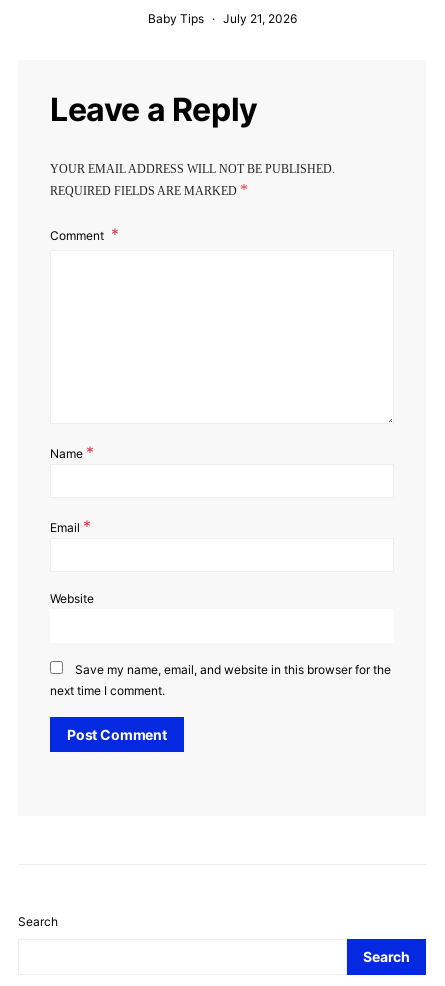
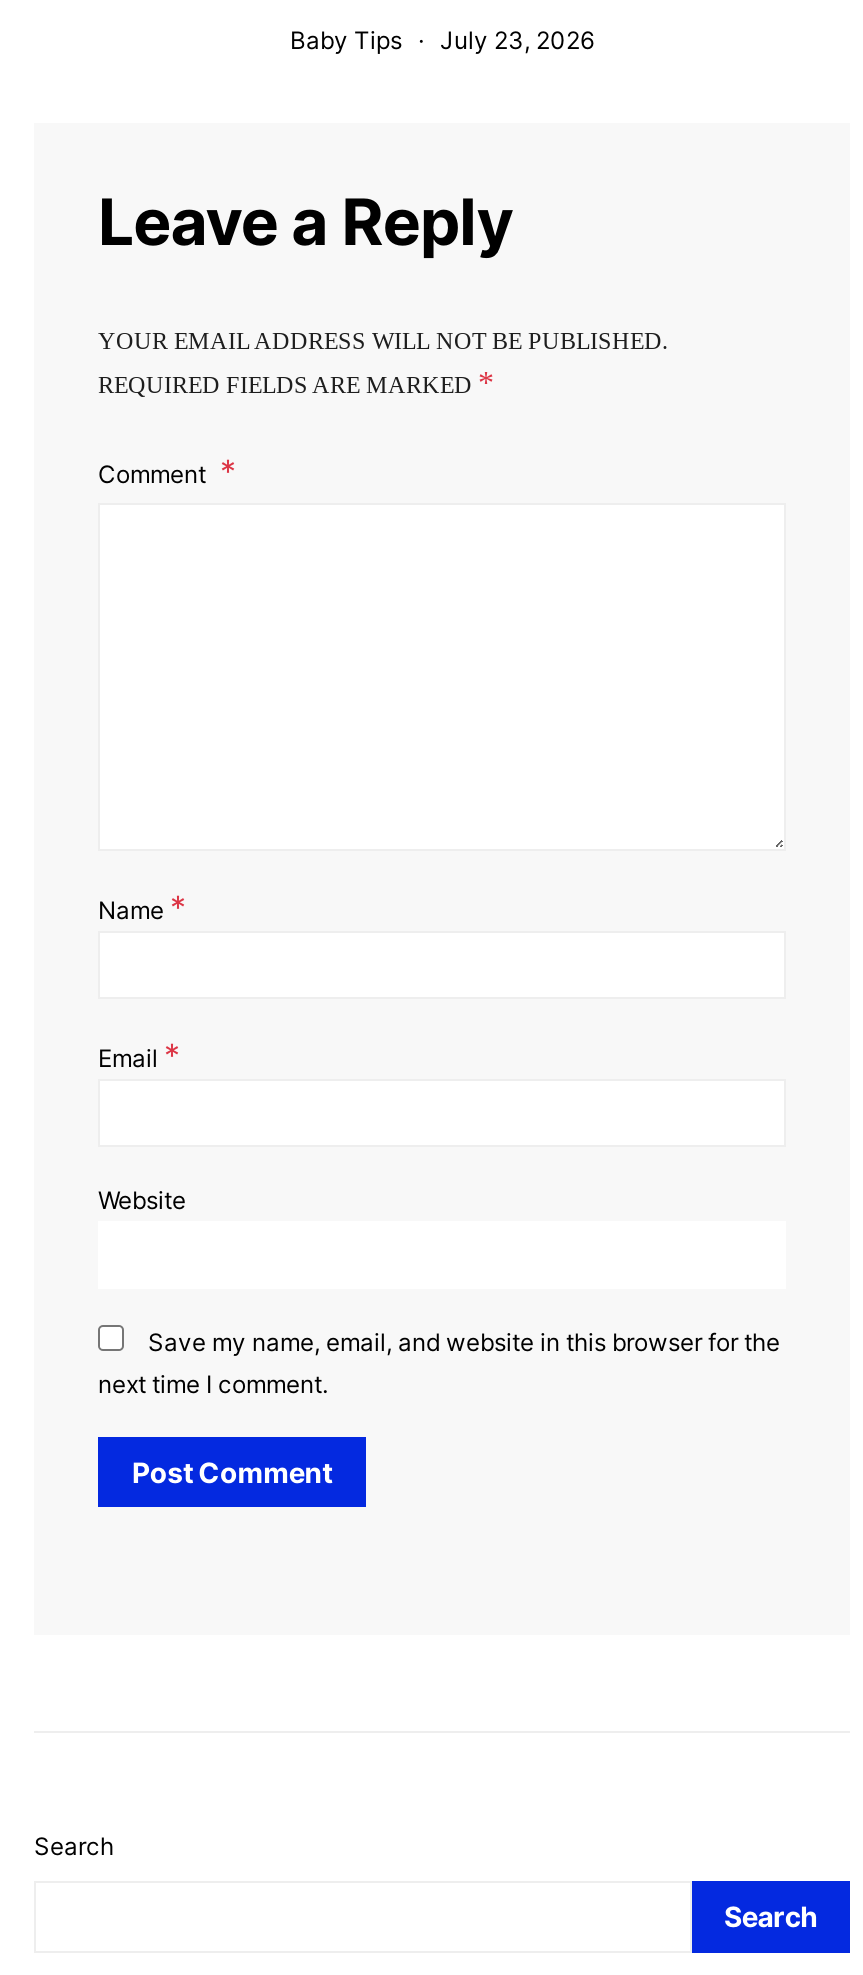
- Baby Tips July 21, 2026
+ Baby Tips July 23, 2026
